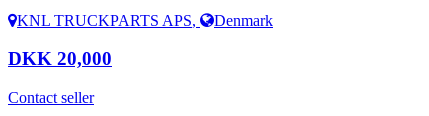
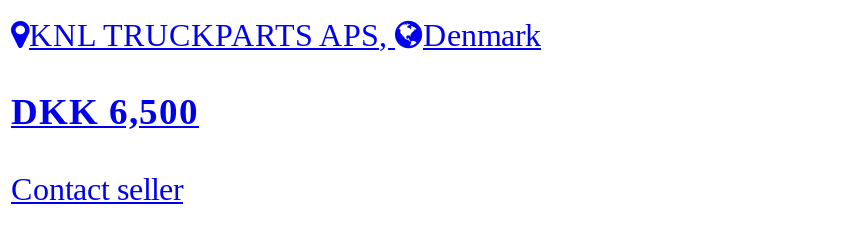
- DKK 20,000
+ DKK 6,500
